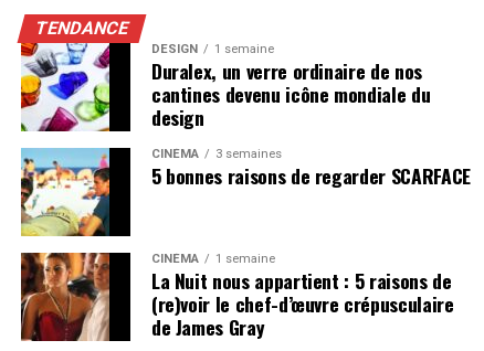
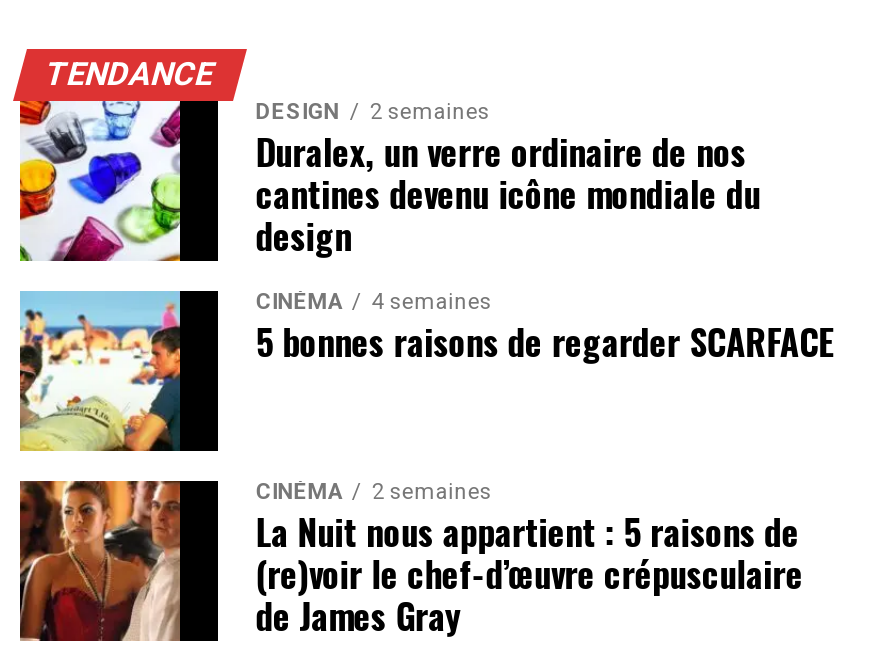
- DESIGN 1 semaine
+ DESIGN 2 semaines

- CINÉMA 3 semaines
+ CINÉMA 4 semaines

- CINÉMA 1 semaine
+ CINÉMA 2 semaines
